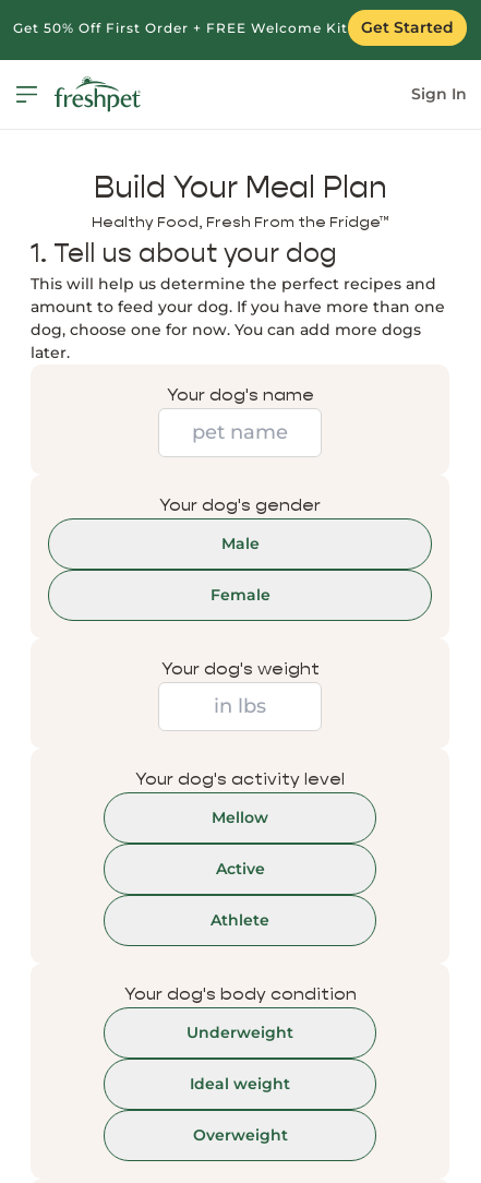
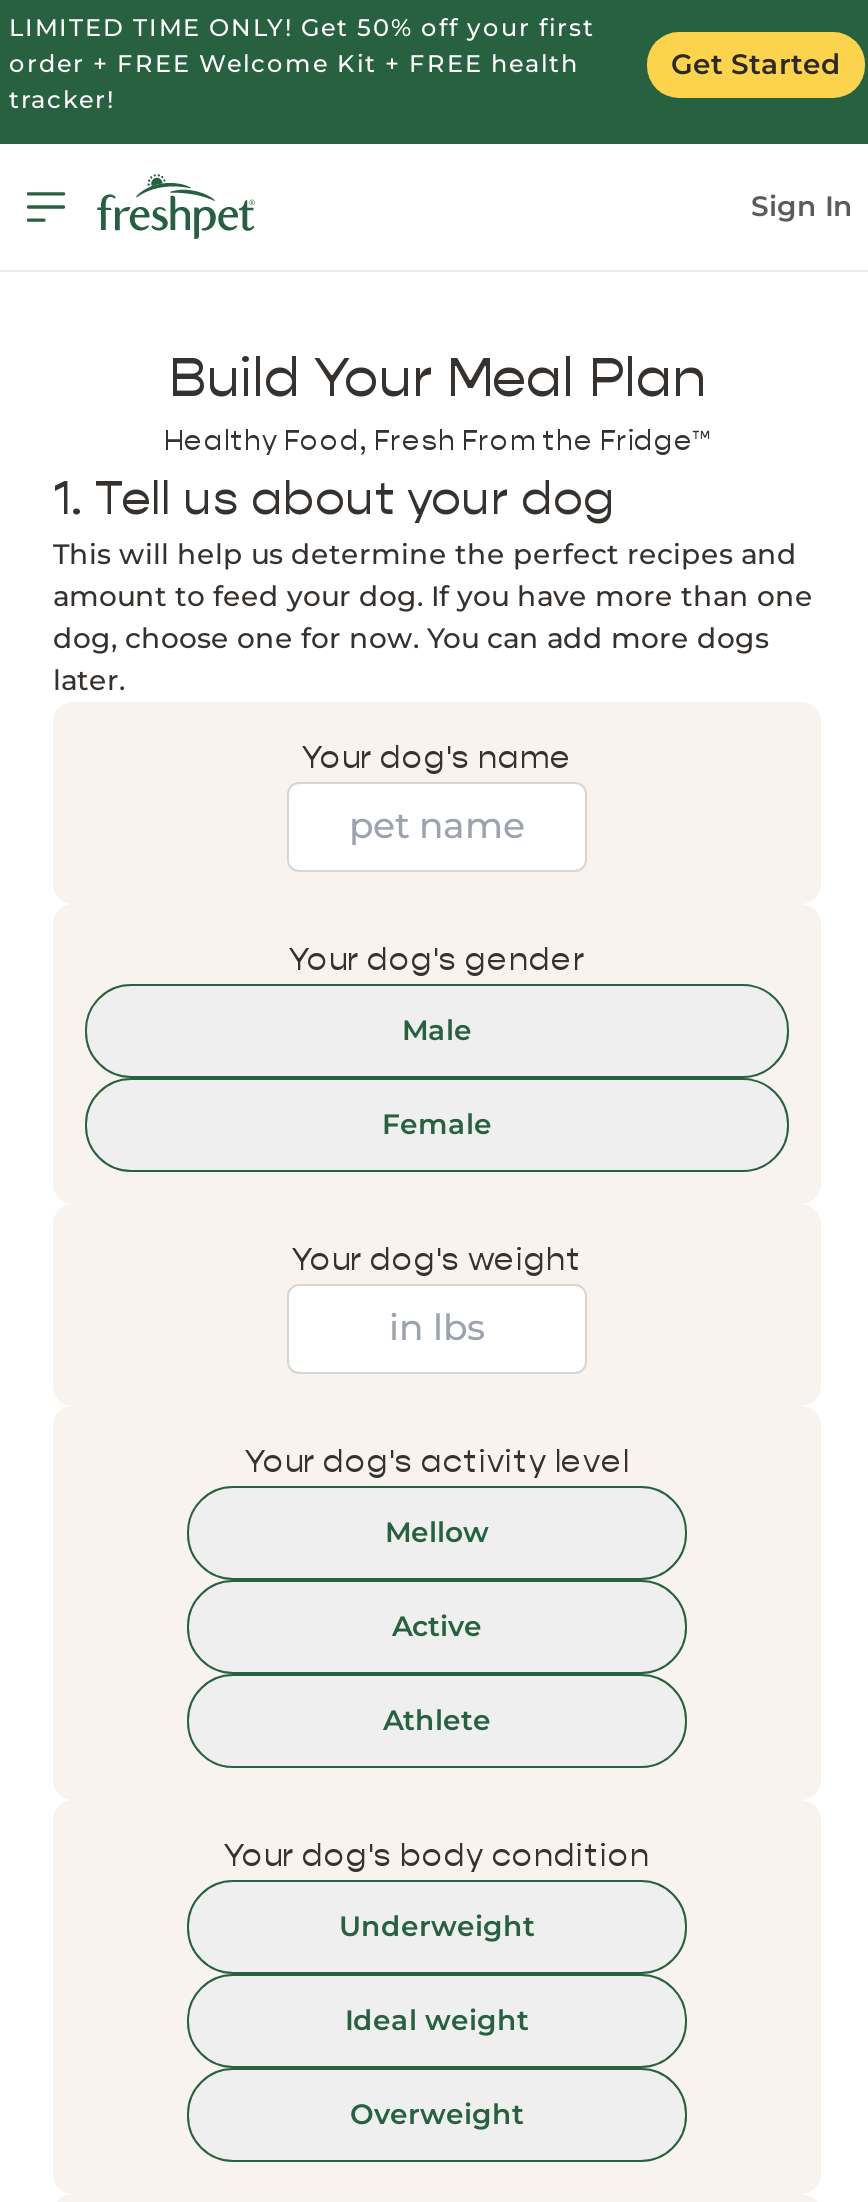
- Get 50% Off First Order + FREE Welcome Kit
+ LIMITED TIME ONLY! Get 50% off your first
+ order + FREE Welcome Kit + FREE health
+ tracker!
